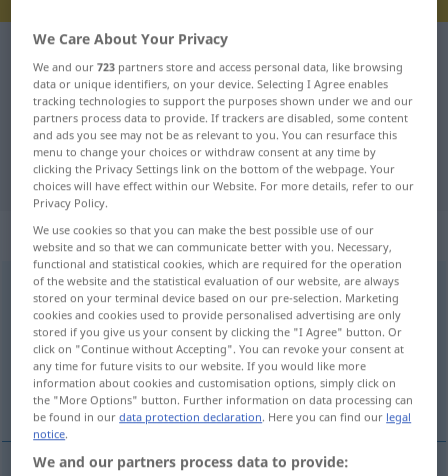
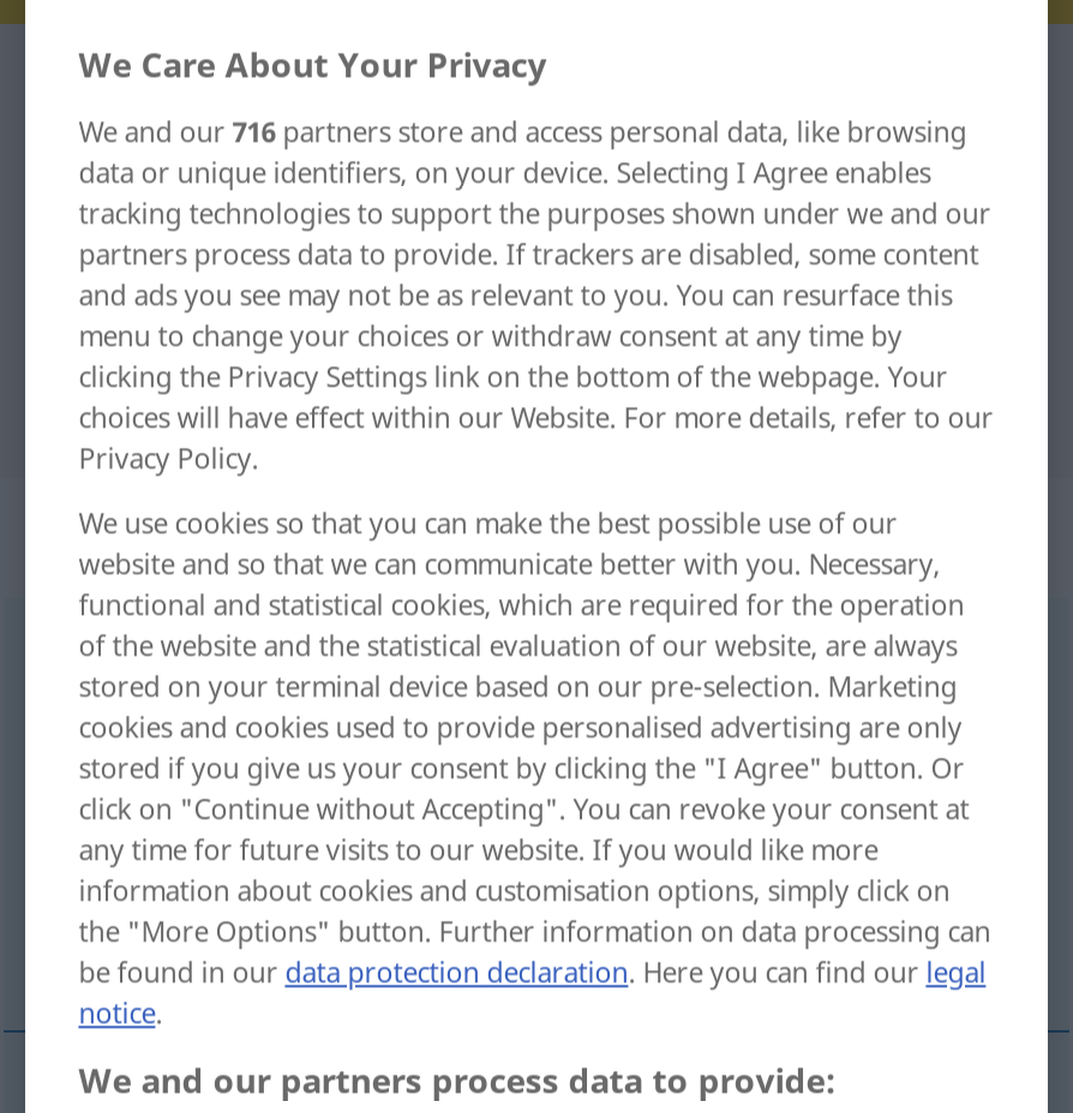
- We and our 723 partners store and access personal data, like browsing
+ We and our 716 partners store and access personal data, like browsing
